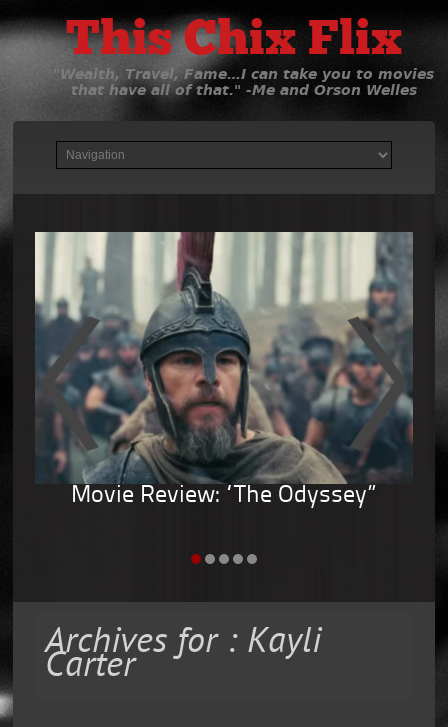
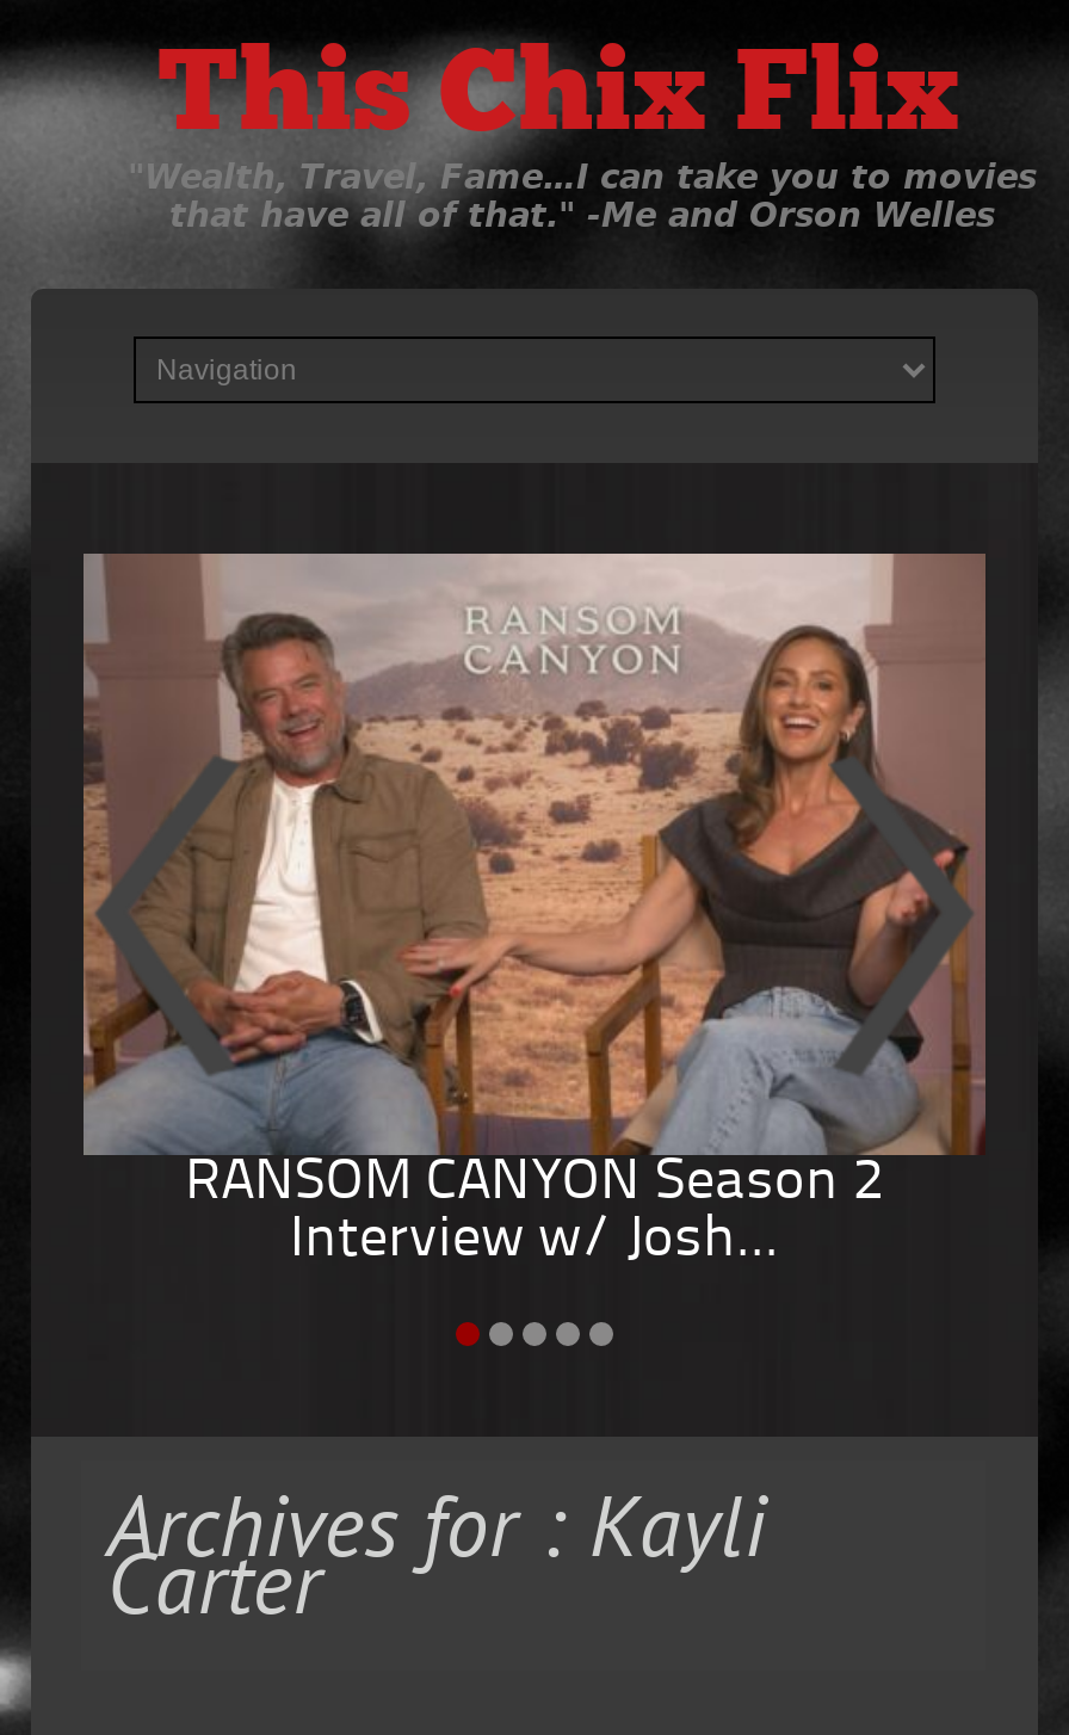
- [image]
- Movie Review: “The Odyssey”
+ [image]
+ RANSOM CANYON Season 2
+ Interview w/ Josh...
